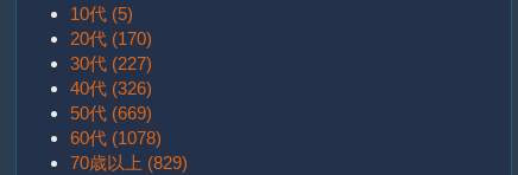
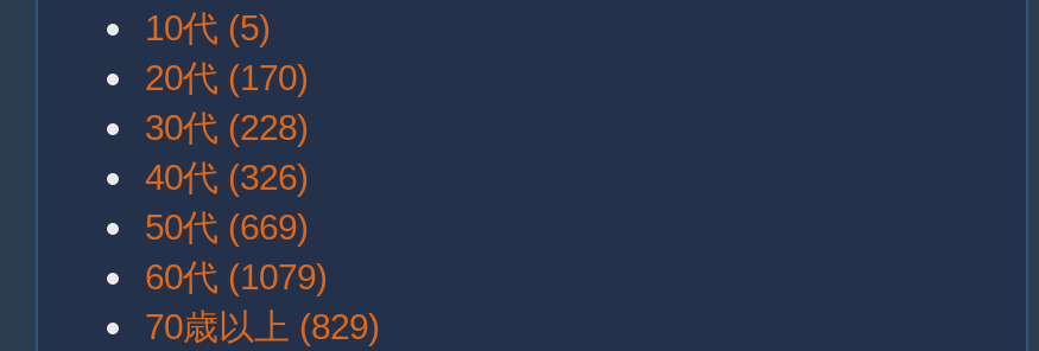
- 30代 (227)
+ 30代 (228)

- 60代 (1078)
+ 60代 (1079)
